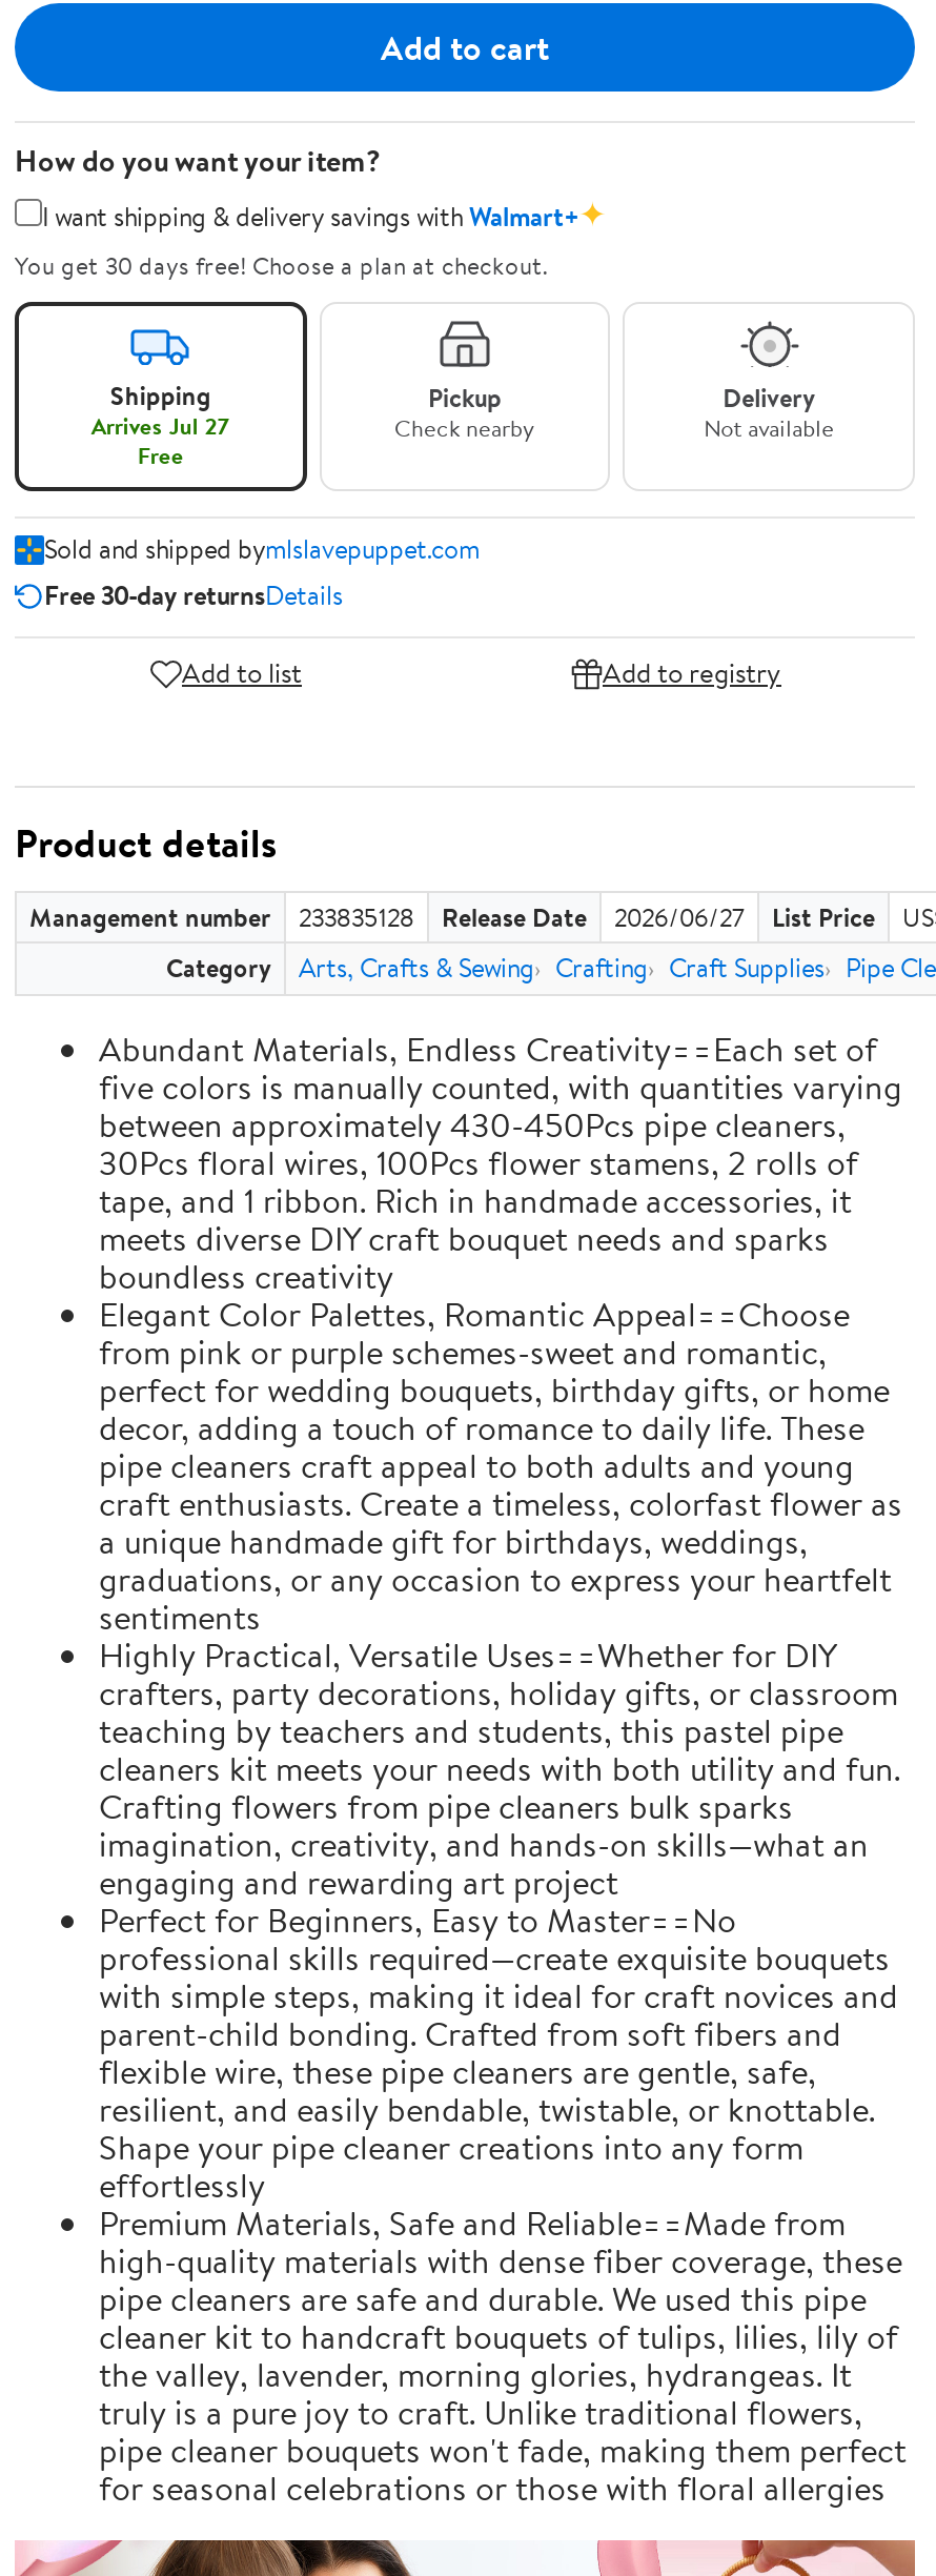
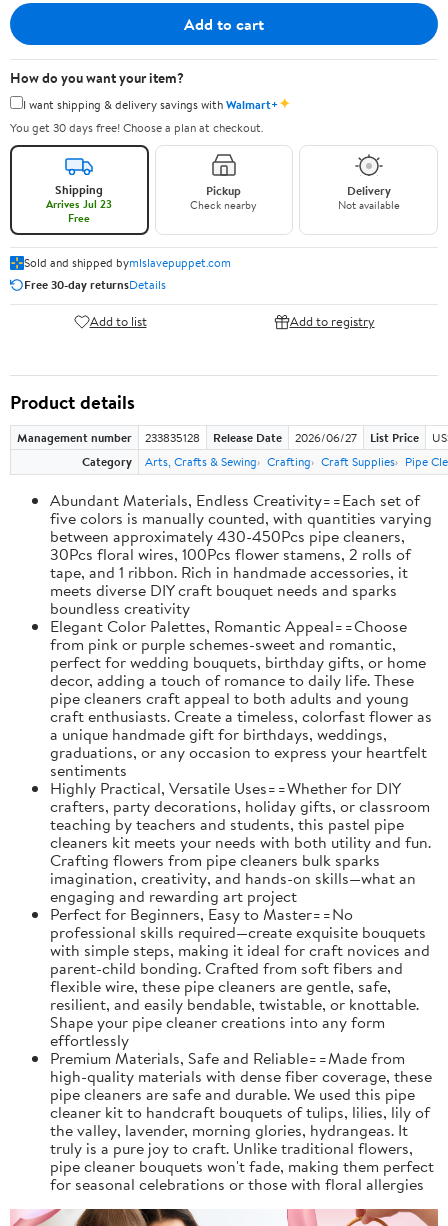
- Arrives Jul 27
+ Arrives Jul 23
